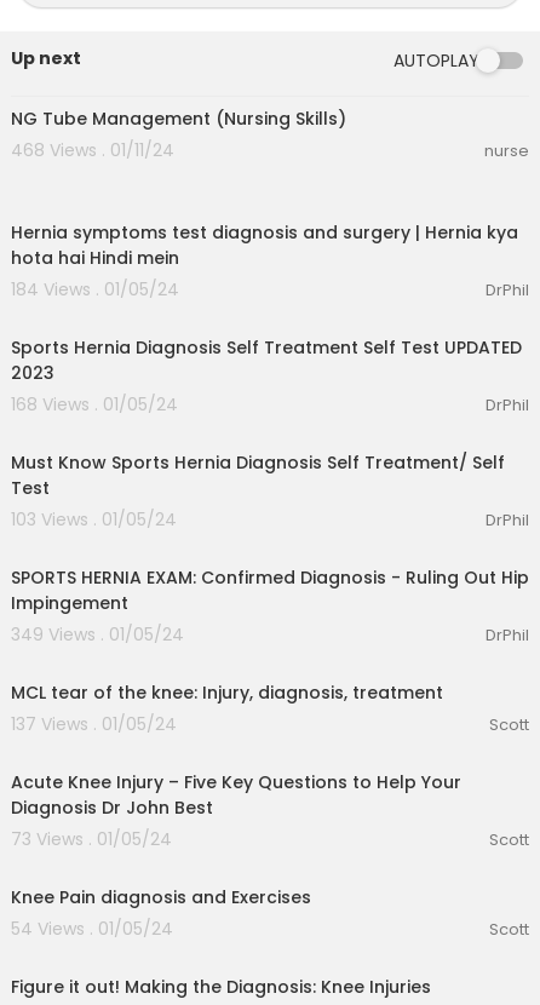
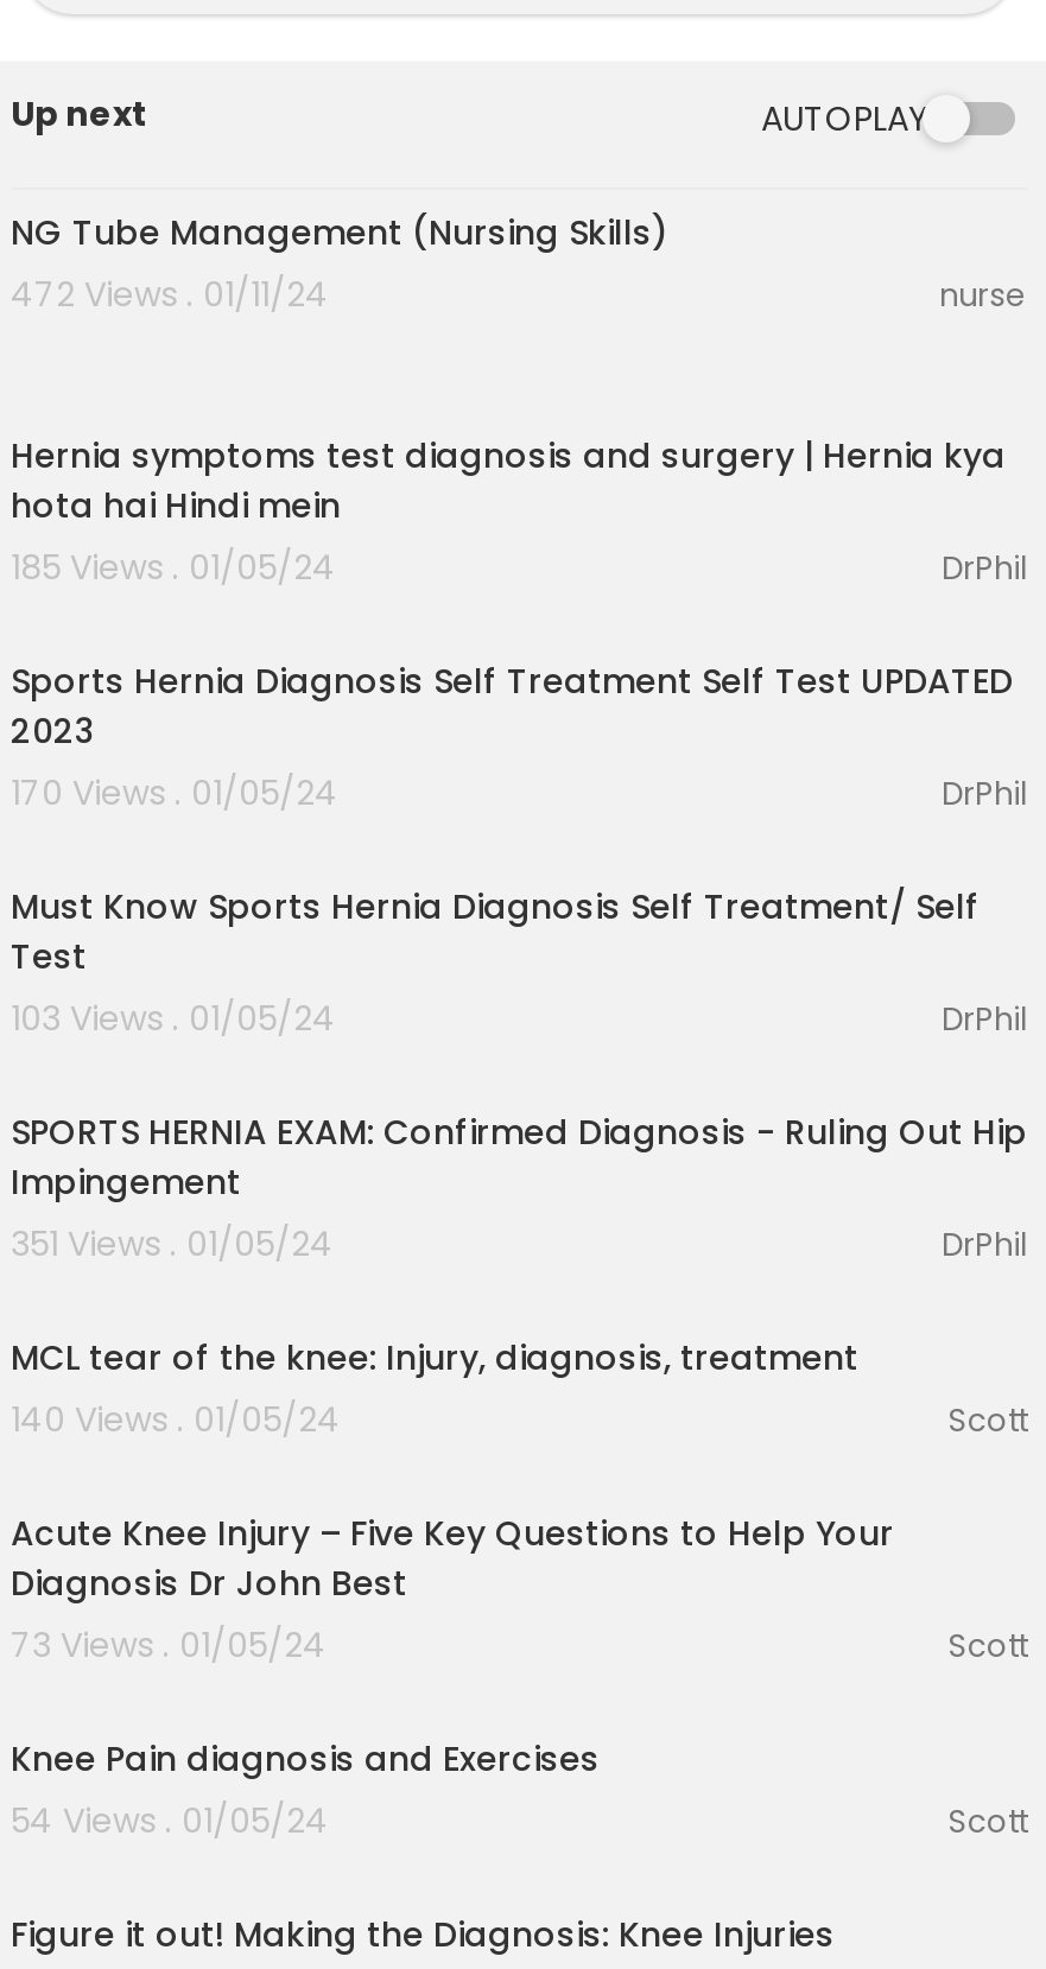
- 468 Views . 01/11/24
+ 472 Views . 01/11/24

- 184 Views . 01/05/24
+ 185 Views . 01/05/24

- 168 Views . 01/05/24
+ 170 Views . 01/05/24

- 349 Views . 01/05/24
+ 351 Views . 01/05/24

- 137 Views . 01/05/24
+ 140 Views . 01/05/24
